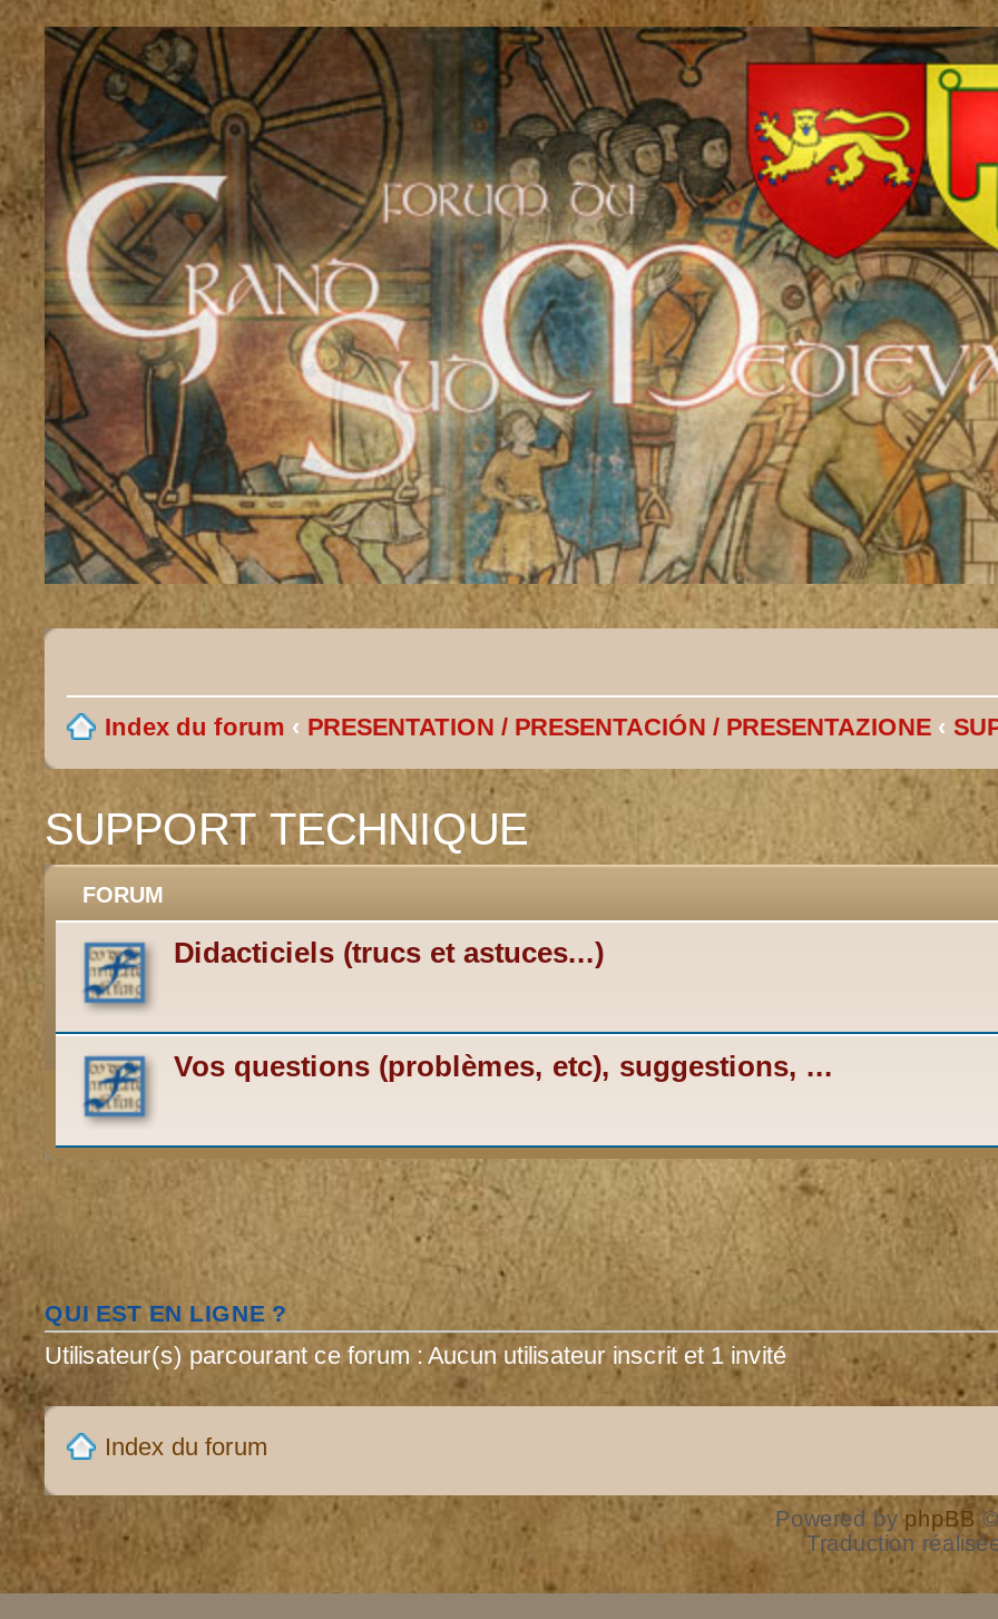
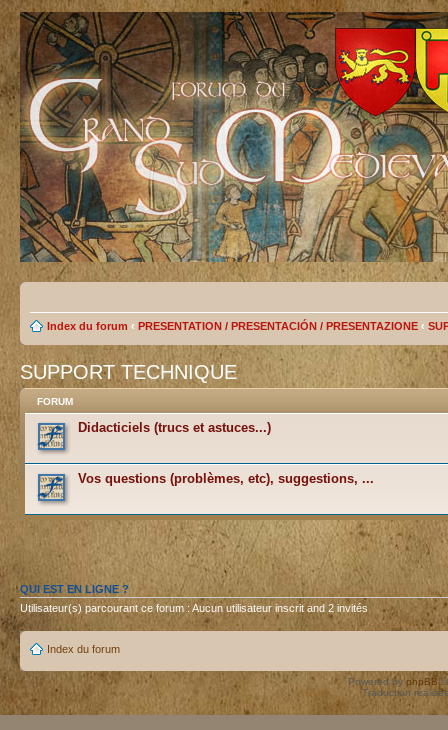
- Utilisateur(s) parcourant ce forum : Aucun utilisateur inscrit et 1 invité
+ Utilisateur(s) parcourant ce forum : Aucun utilisateur inscrit and 2 invités
